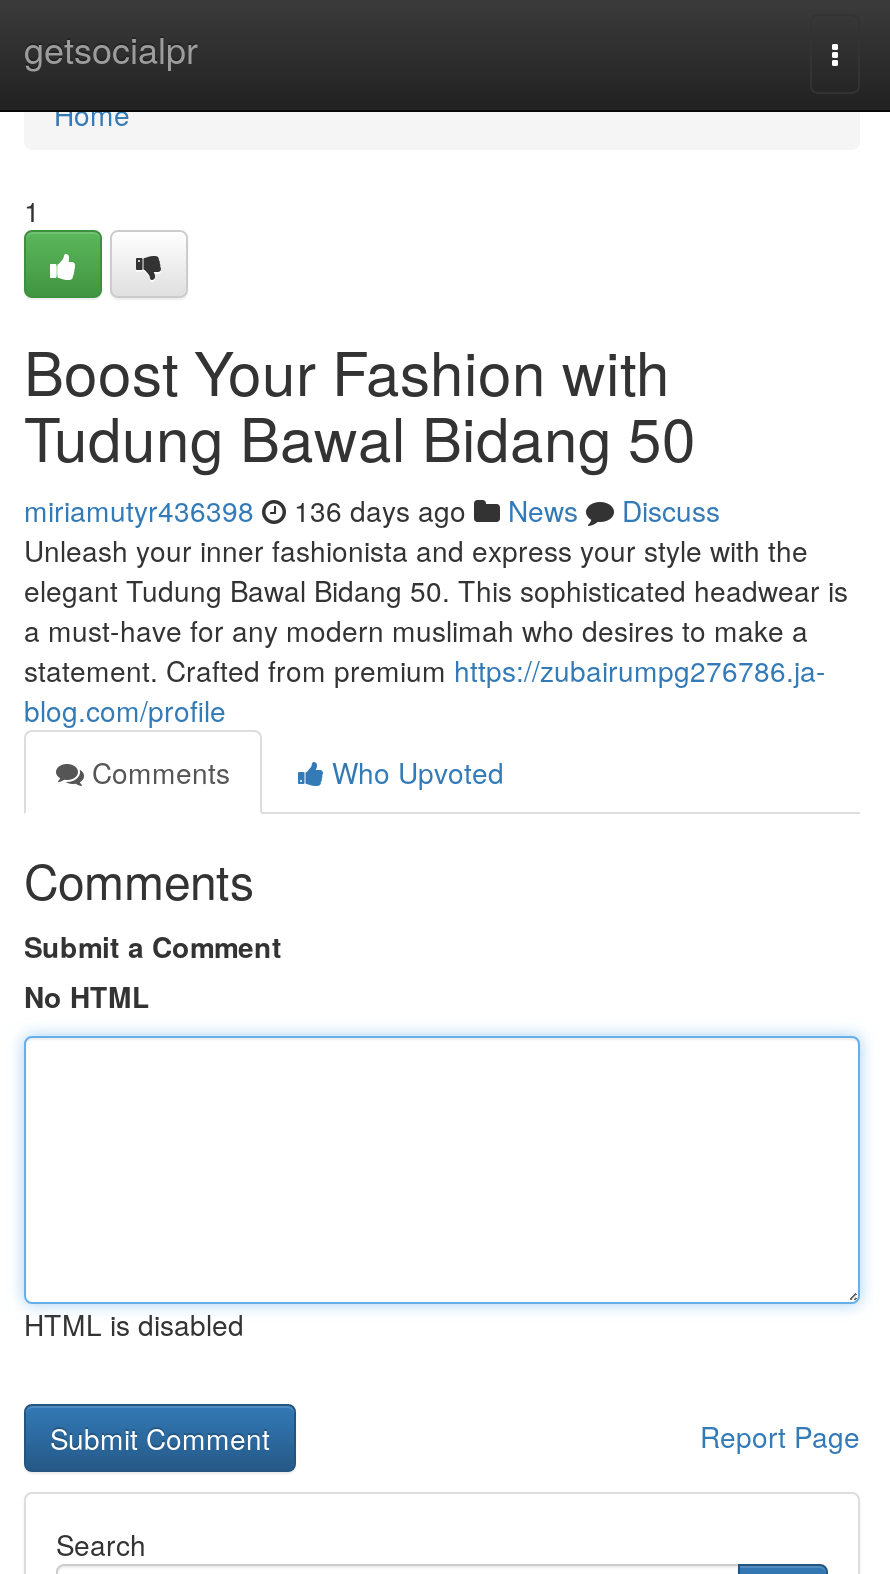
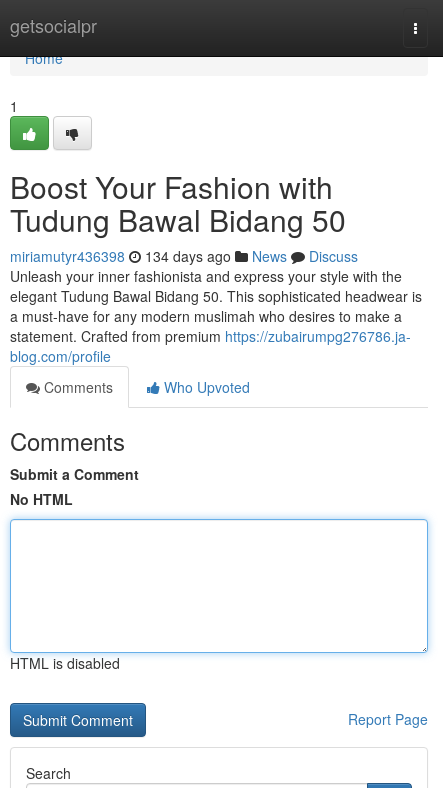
- miriamutyr436398 136 days ago News Discuss
+ miriamutyr436398 134 days ago News Discuss
